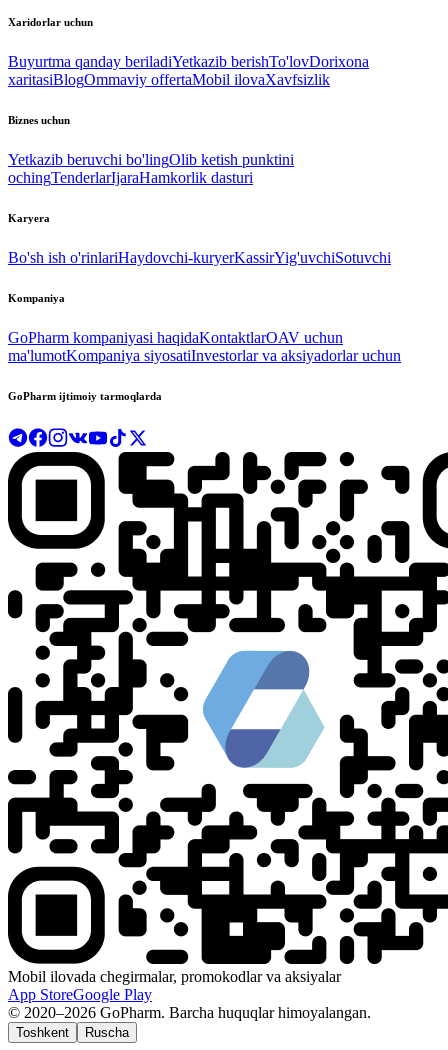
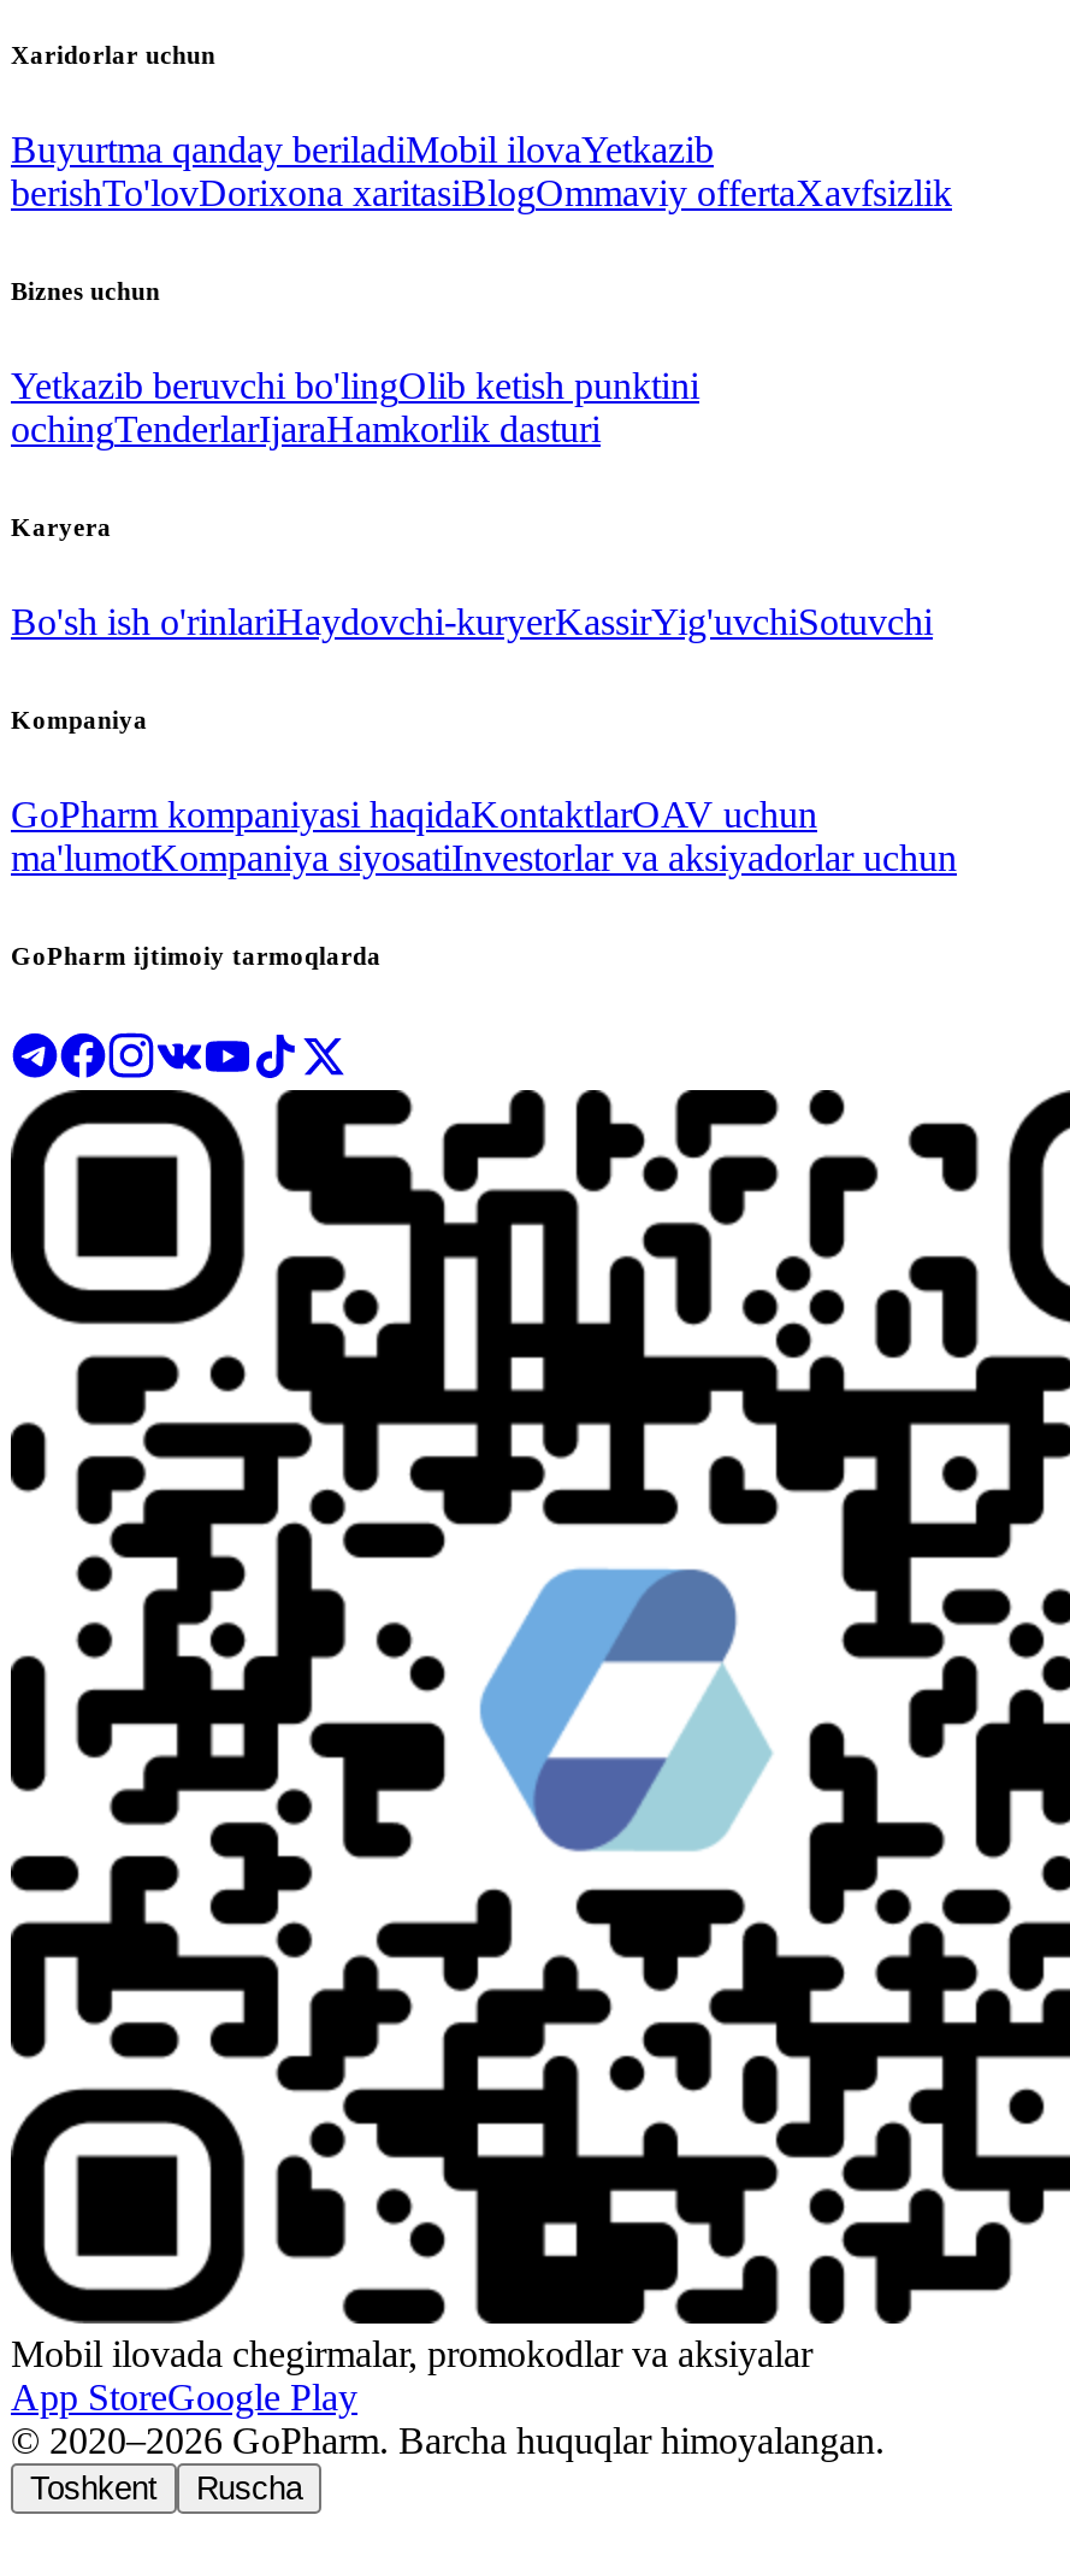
- Buyurtma qanday beriladiYetkazib berishTo'lovDorixona
- xaritasiBlogOmmaviy offertaMobil ilovaXavfsizlik
+ Buyurtma qanday beriladiMobil ilovaYetkazib
+ berishTo'lovDorixona xaritasiBlogOmmaviy offertaXavfsizlik
